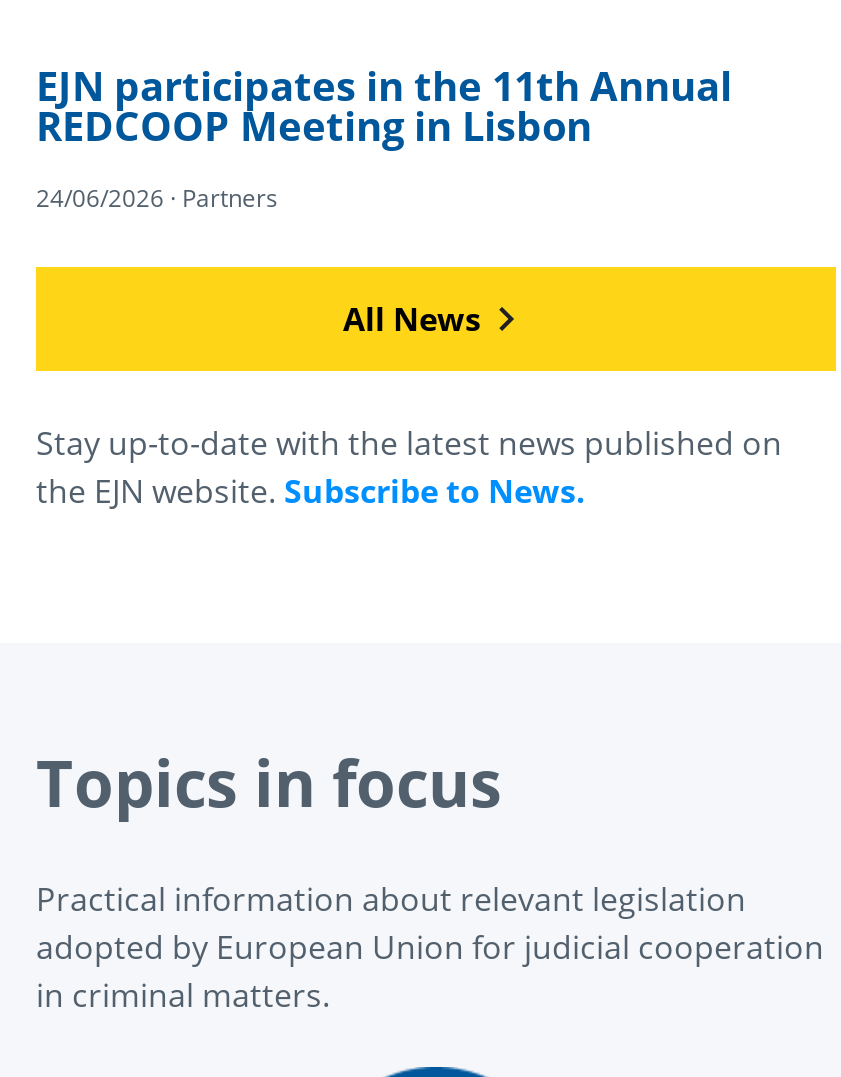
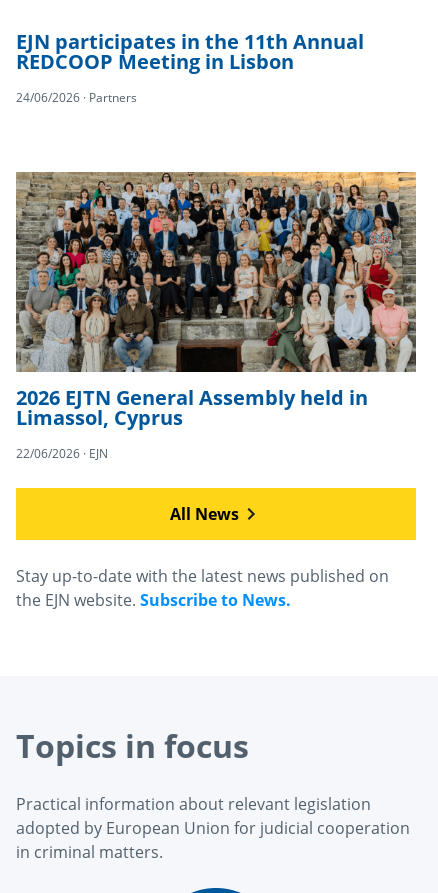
+ [image]
+ 2026 EJTN General Assembly held in
+ Limassol, Cyprus
+ 22/06/2026 · EJN
